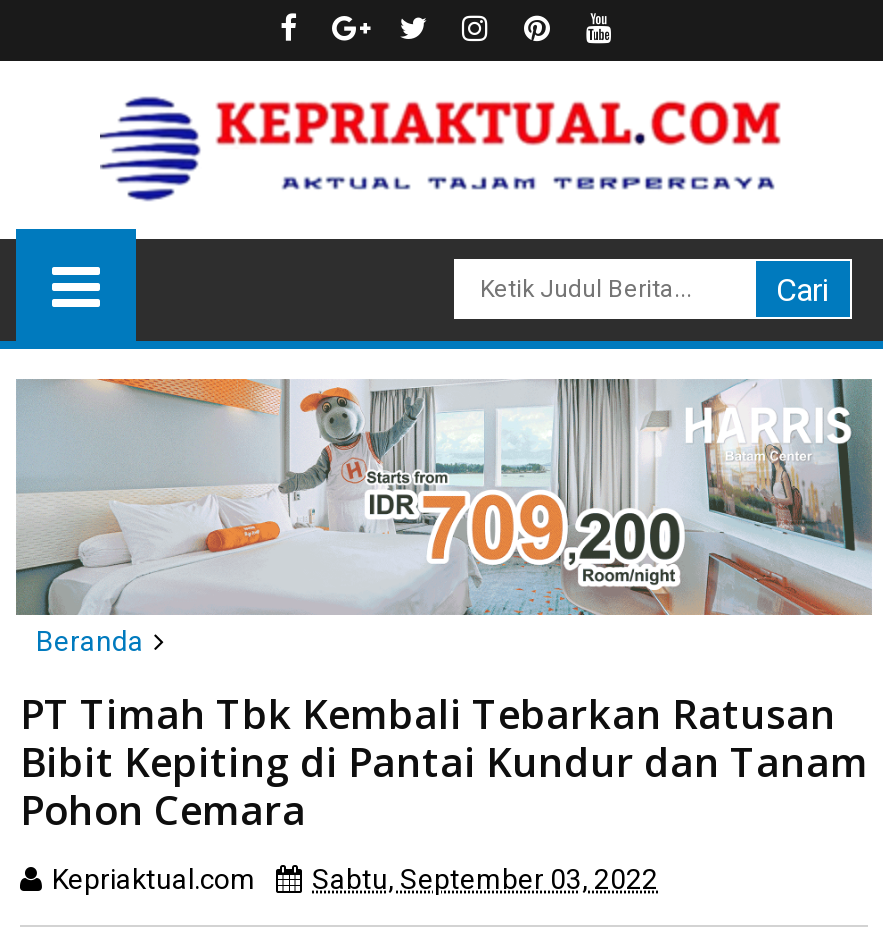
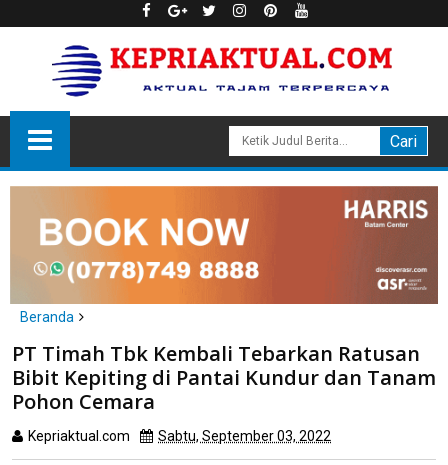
- [image]
+ [image]
